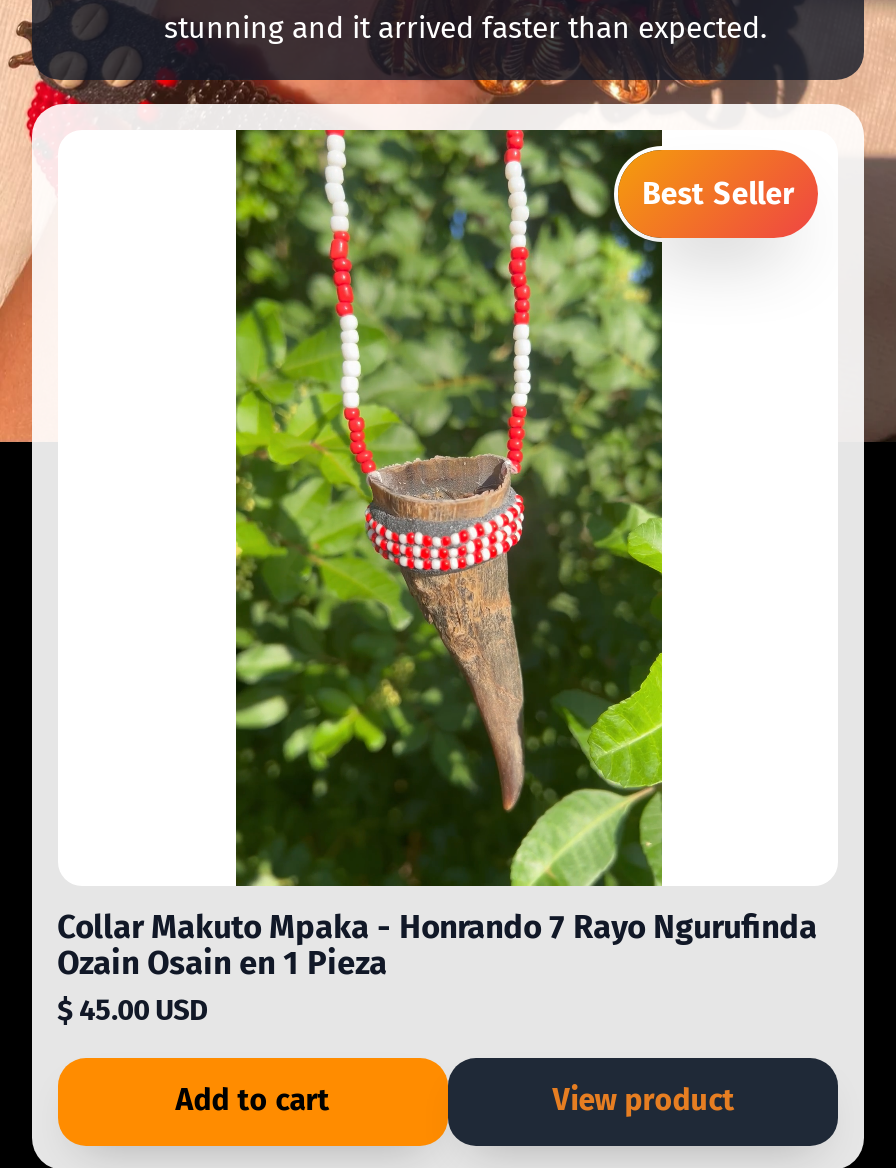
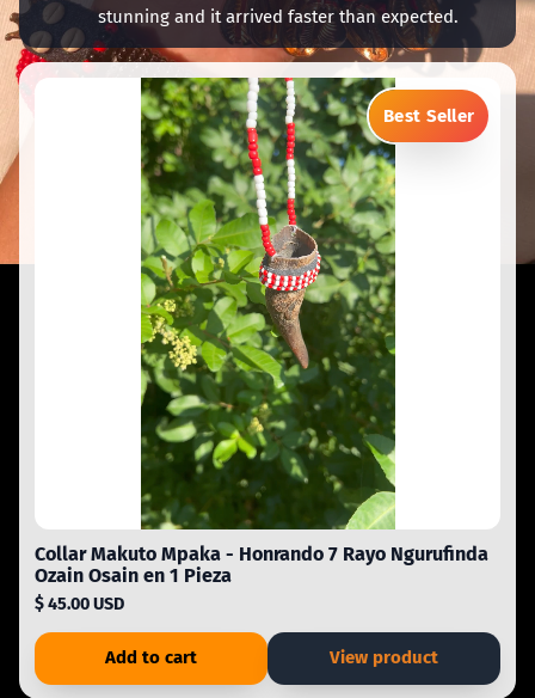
- [image]
+ [image]
